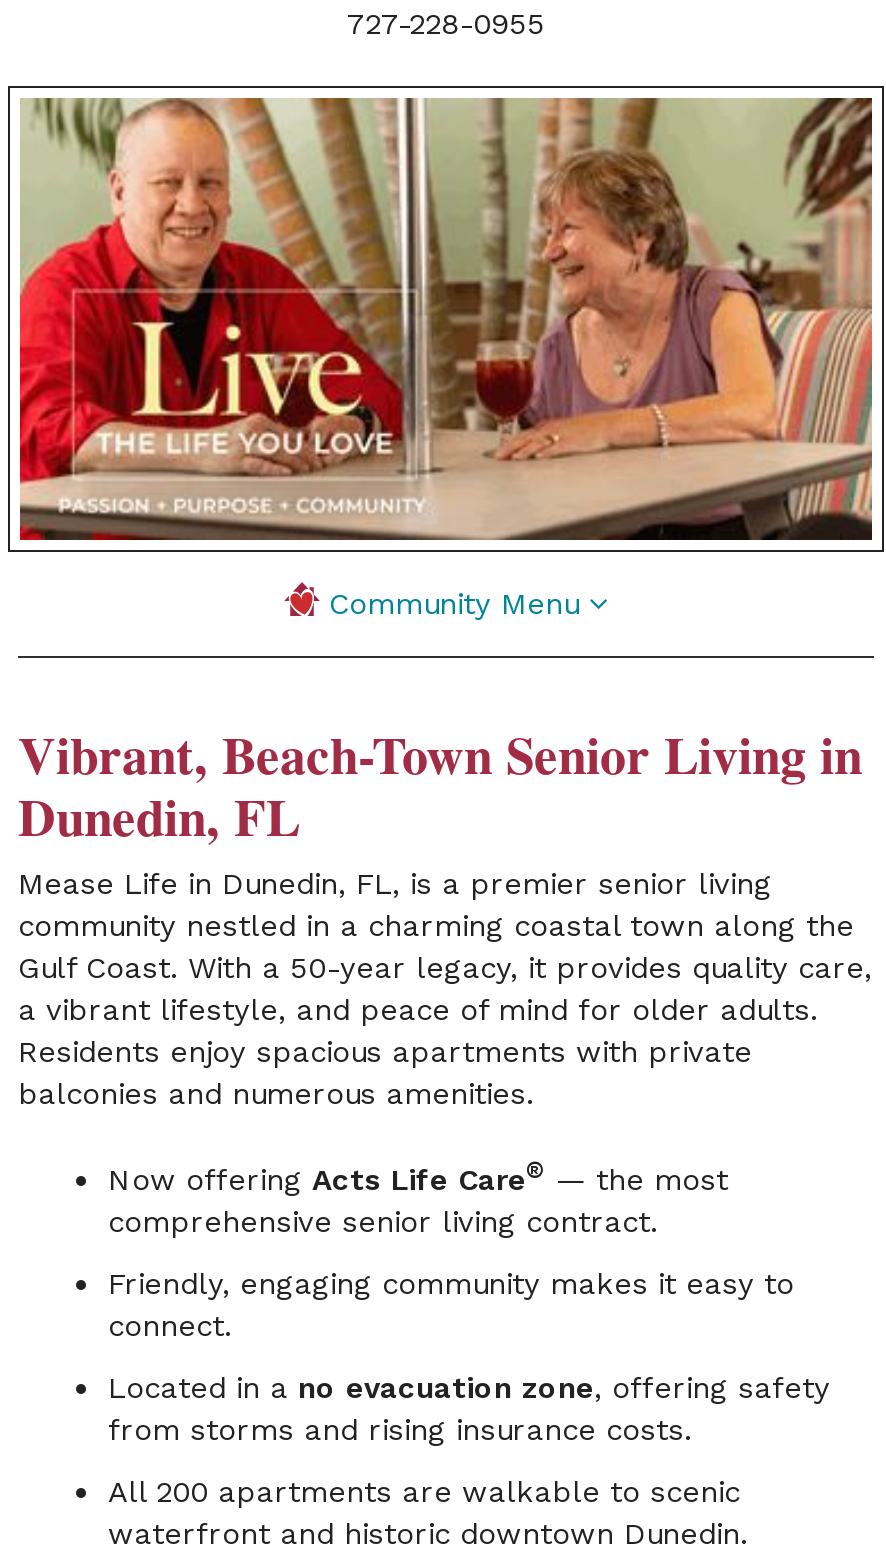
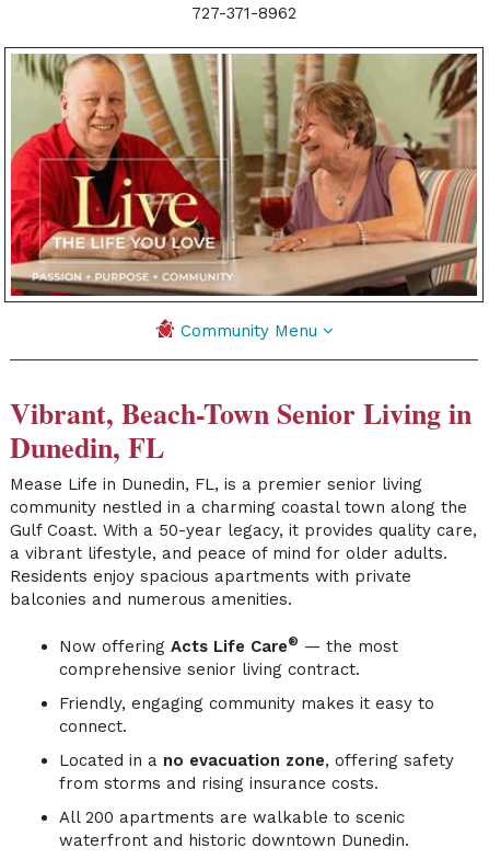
- 727-228-0955
+ 727-371-8962
